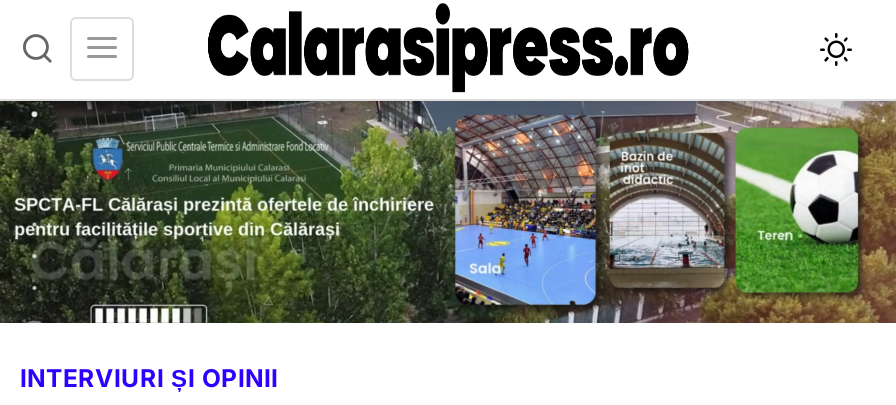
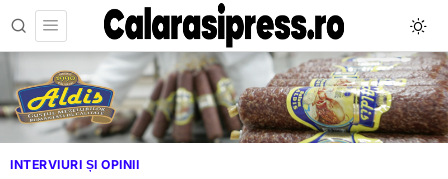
- [image]
+ [image]
